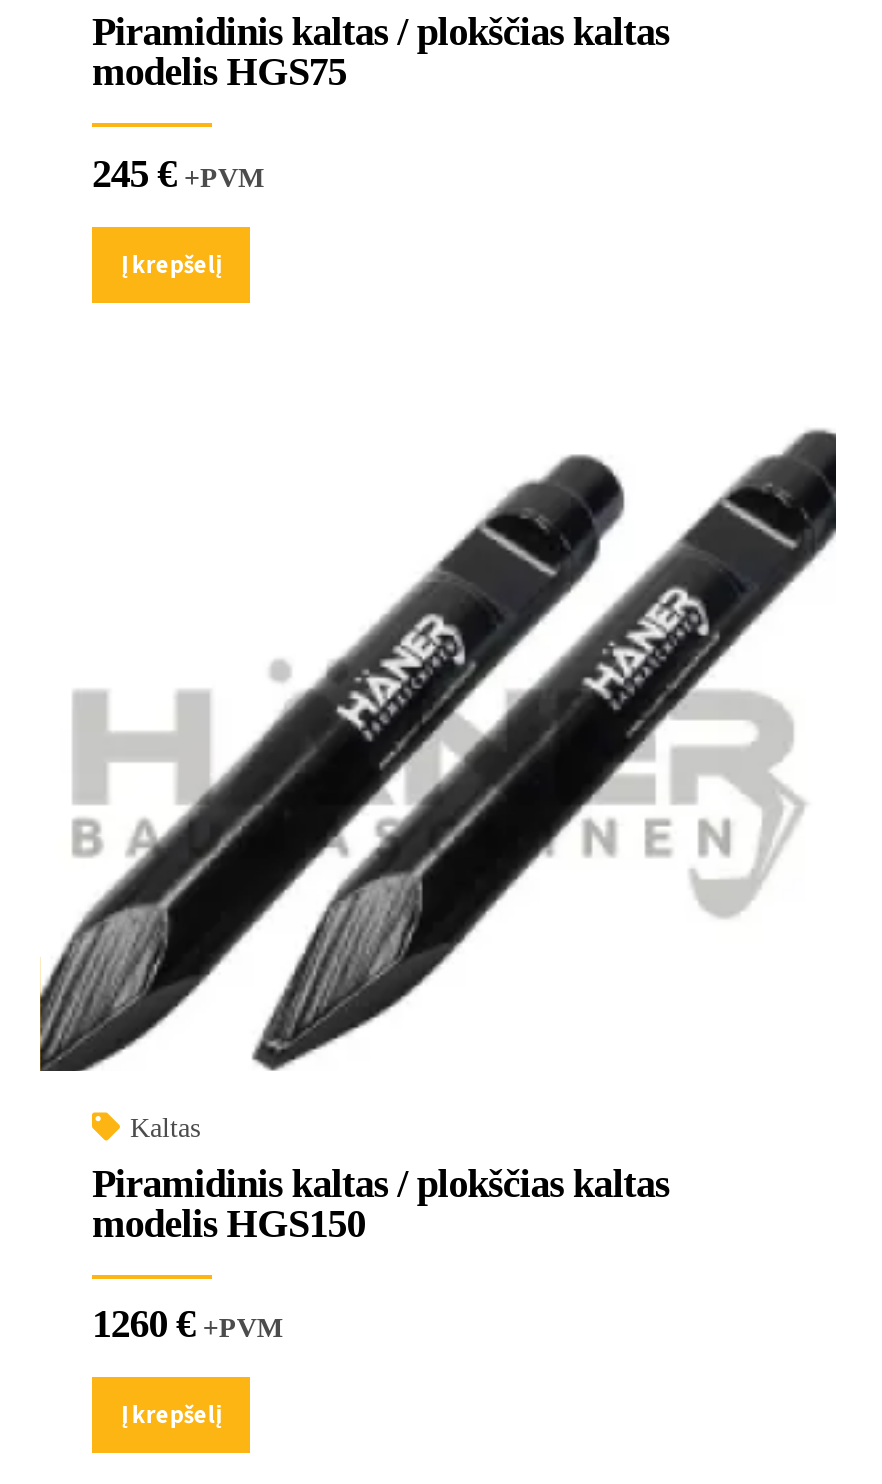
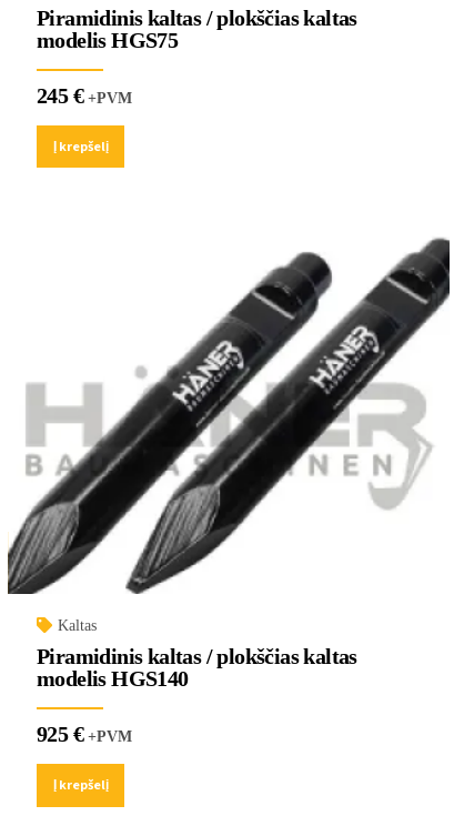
- modelis HGS150
+ modelis HGS140

- 1260 €+PVM
+ 925 €+PVM
